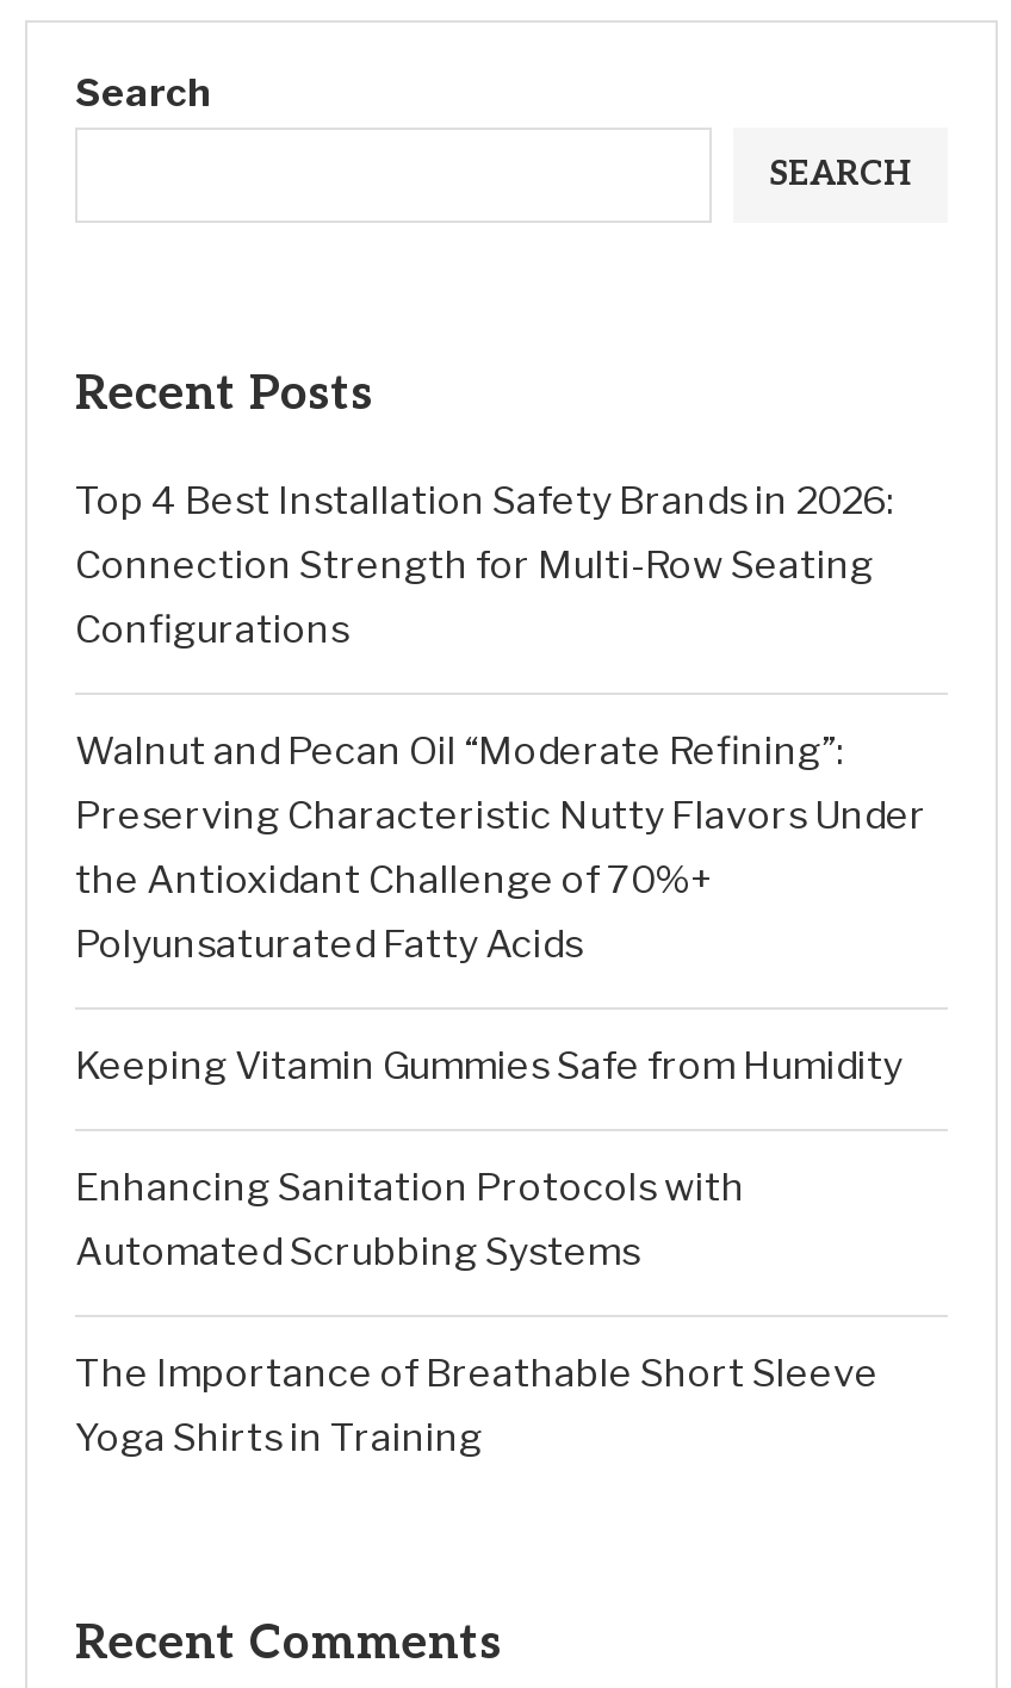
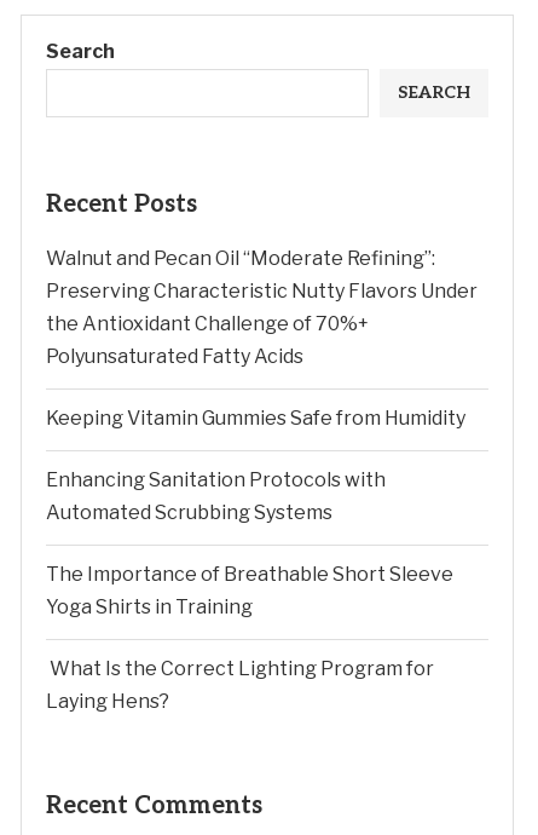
- Top 4 Best Installation Safety Brands in 2026:
- Connection Strength for Multi-Row Seating
- Configurations

moved up: Walnut and Pecan Oil “Moderate Refining”: | Preserving Characteristic Nutty Flavors Under | the Antioxidant Challenge of 70%+ | ... | The Importance of Breathable Short Sleeve | Yoga Shirts in Training

+ What Is the Correct Lighting Program for
+ Laying Hens?
